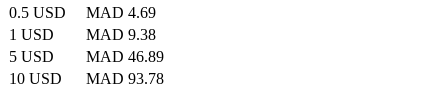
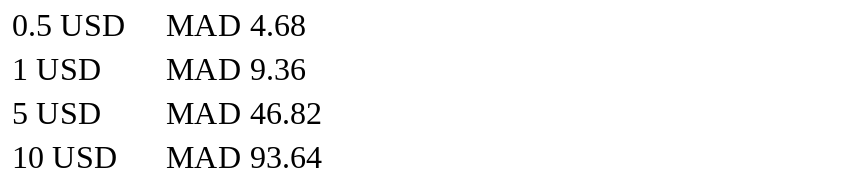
- 0.5 USD MAD 4.69
+ 0.5 USD MAD 4.68

- 1 USD MAD 9.38
+ 1 USD MAD 9.36

- 5 USD MAD 46.89
+ 5 USD MAD 46.82

- 10 USD MAD 93.78
+ 10 USD MAD 93.64
